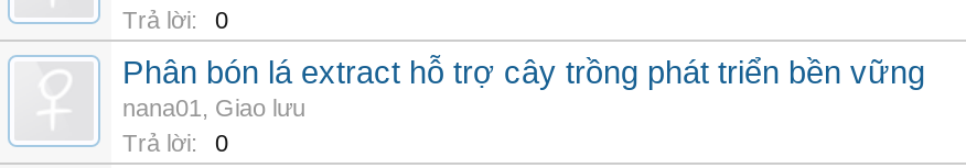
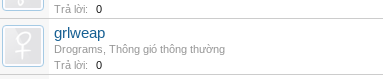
- Phân bón lá extract hỗ trợ cây trồng phát triển bền vững
- nana01, Giao lưu
+ grlweap
+ Drograms, Thông gió thông thường
